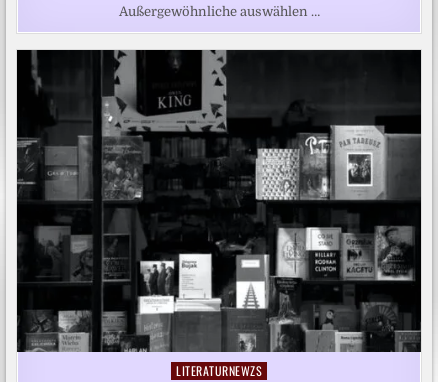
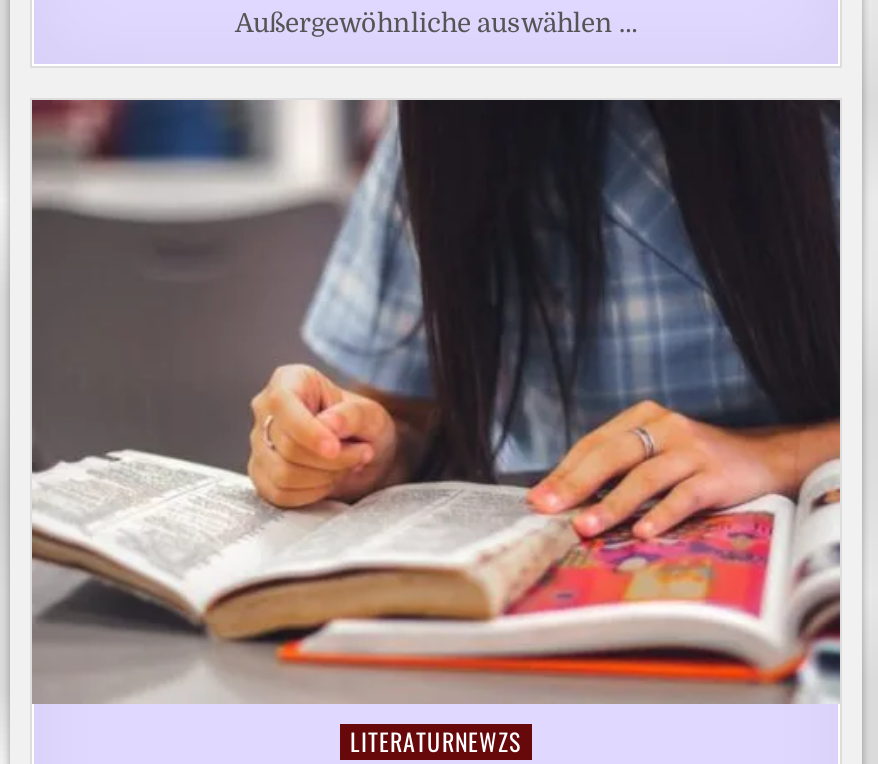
- [image]
+ [image]
